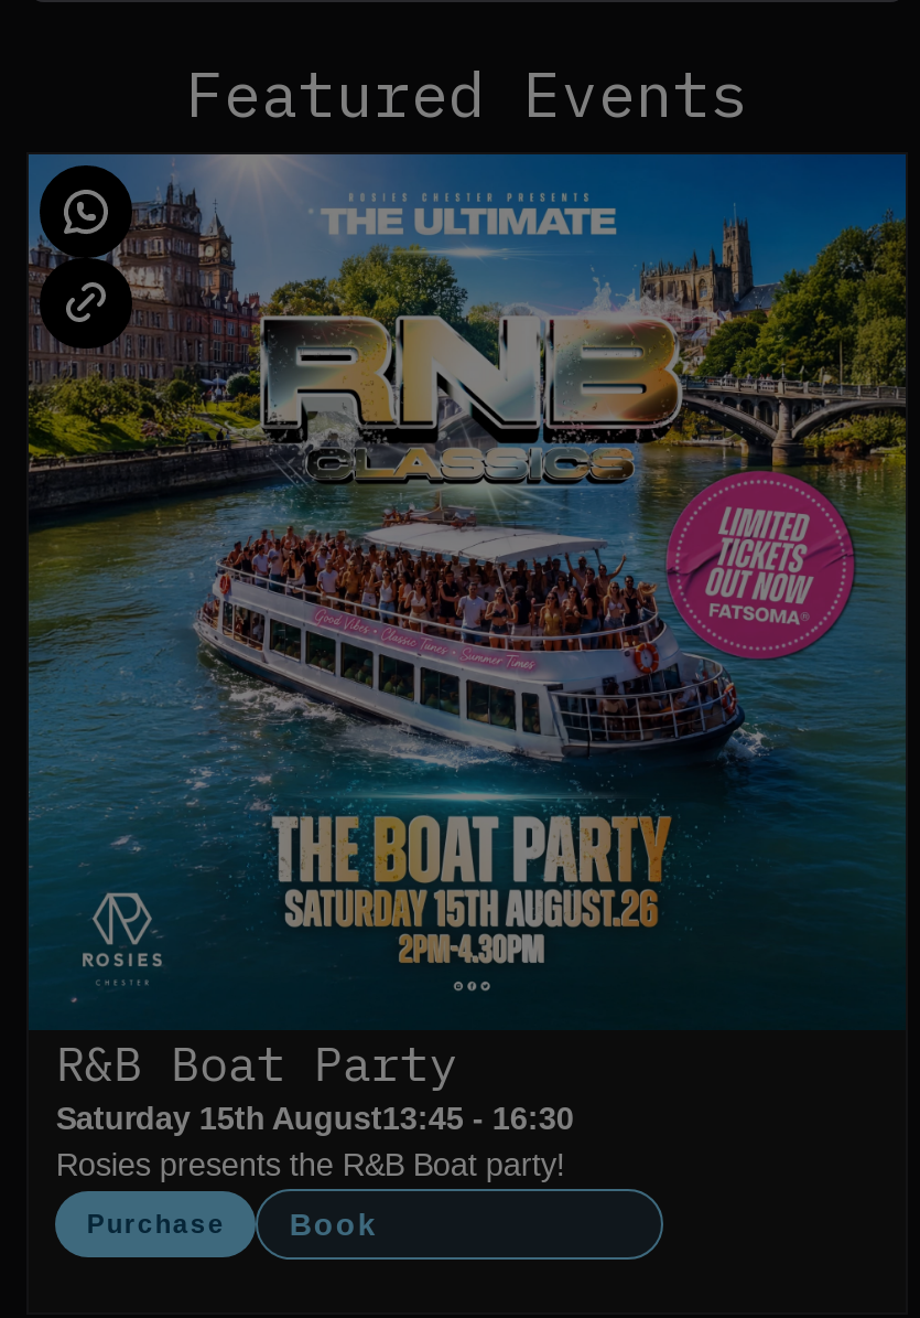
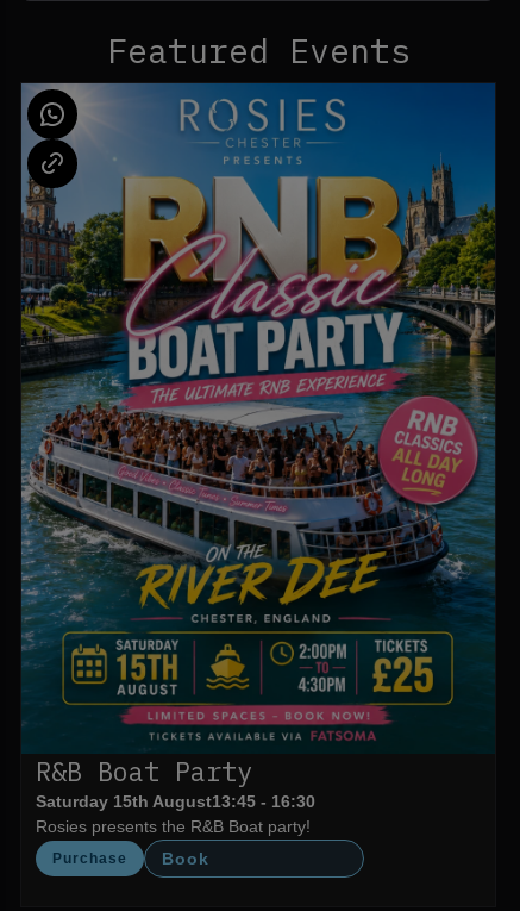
- [image]
+ [image]
